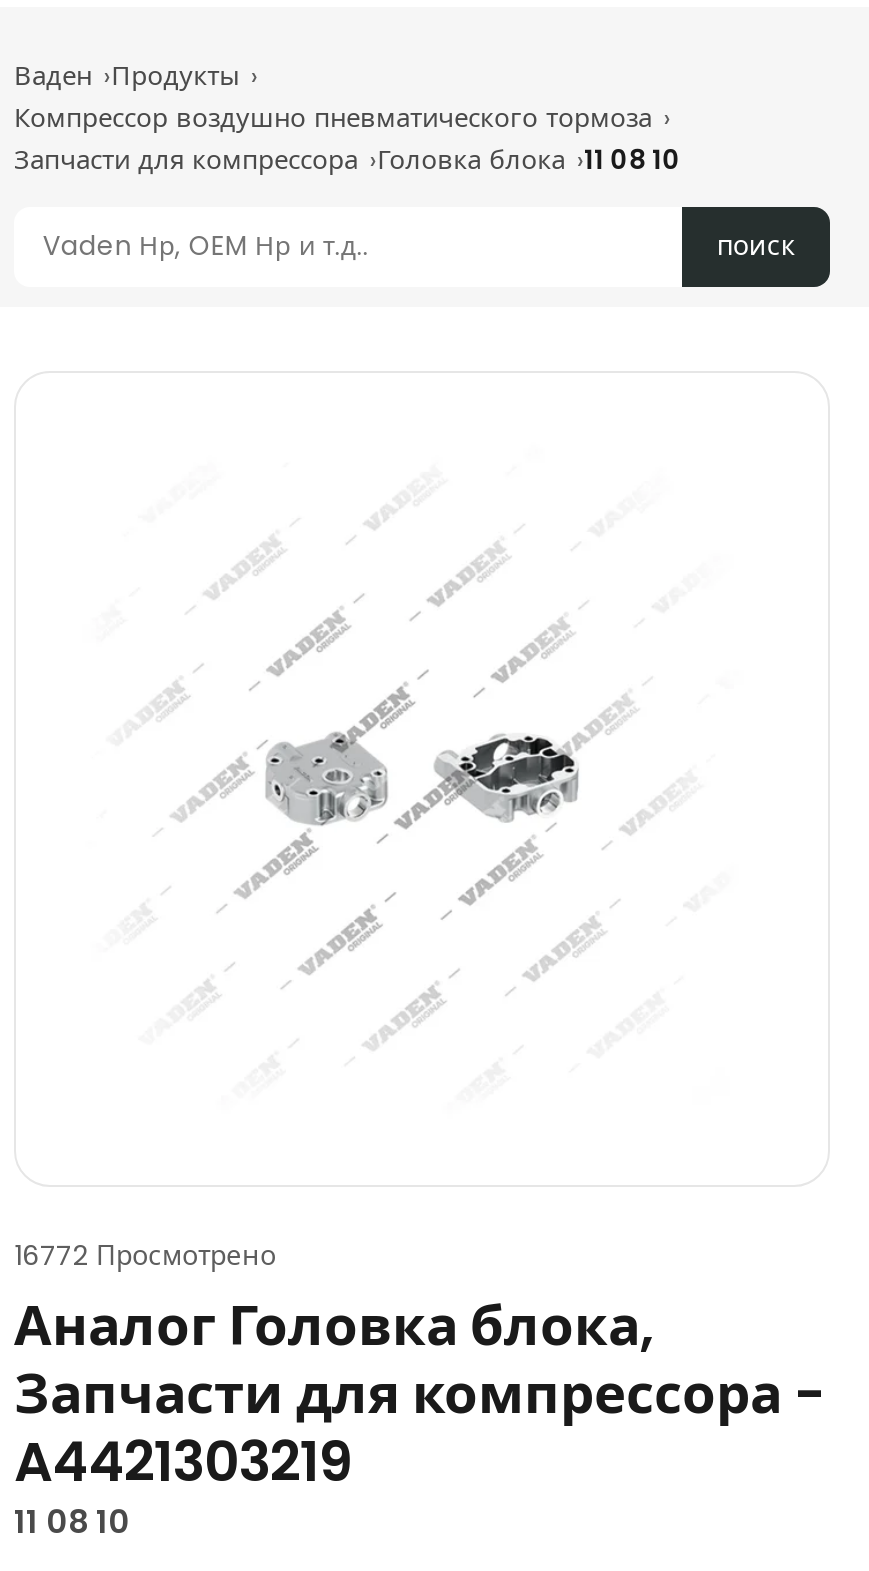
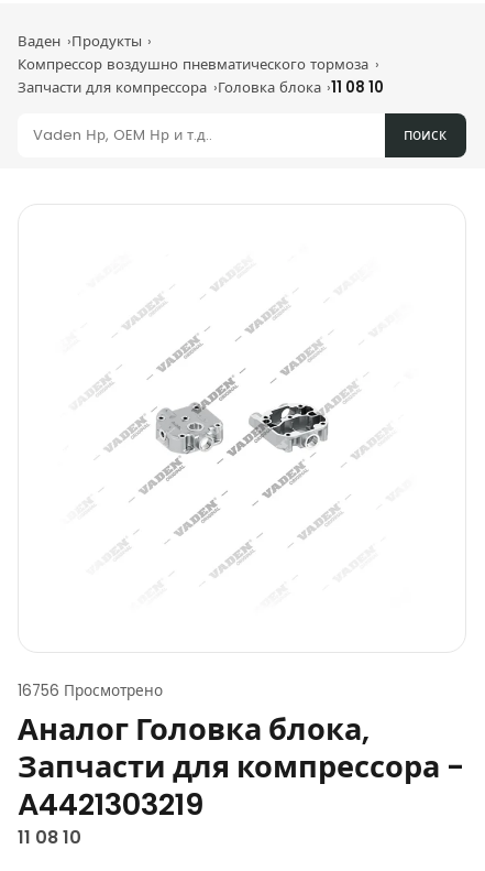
- 16772 Просмотрено
+ 16756 Просмотрено
